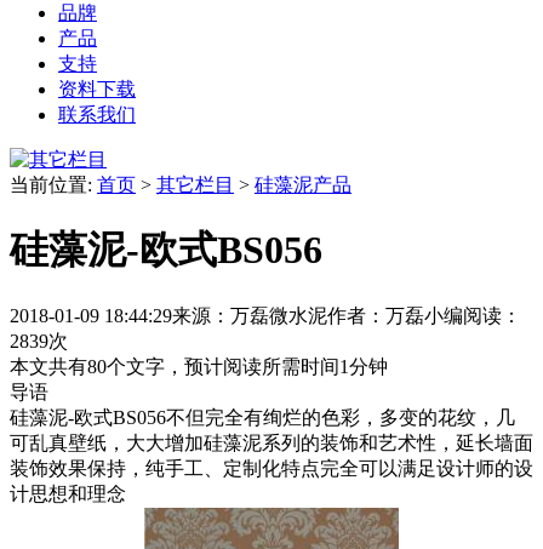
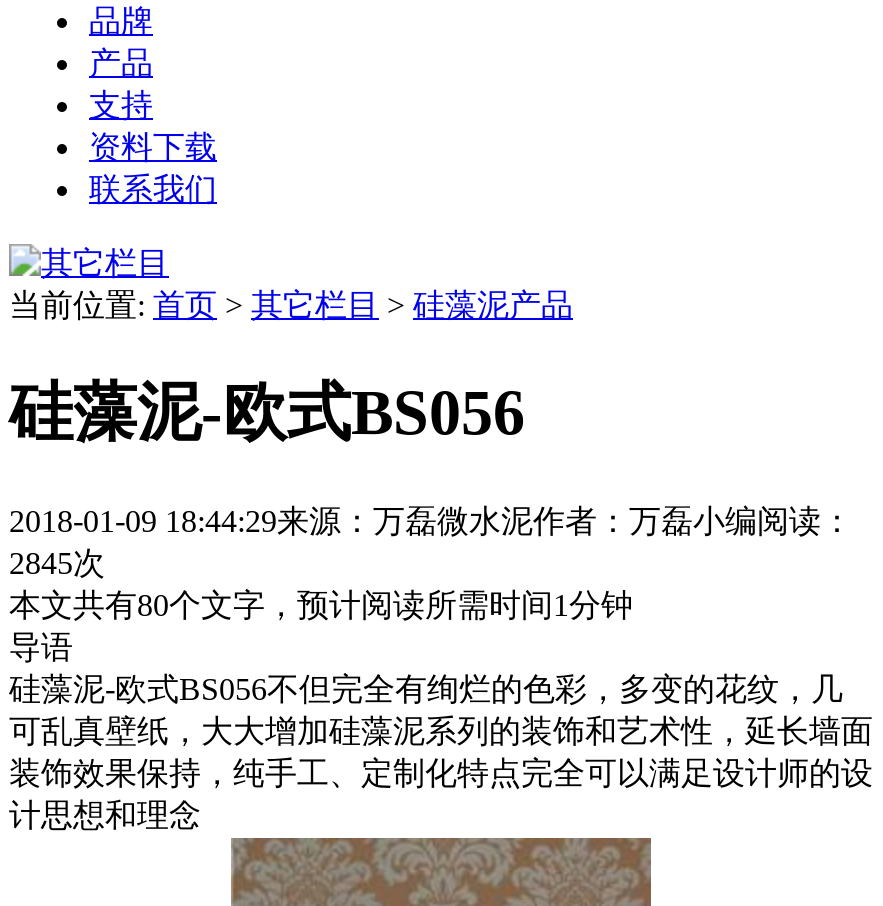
- 2839次
+ 2845次
